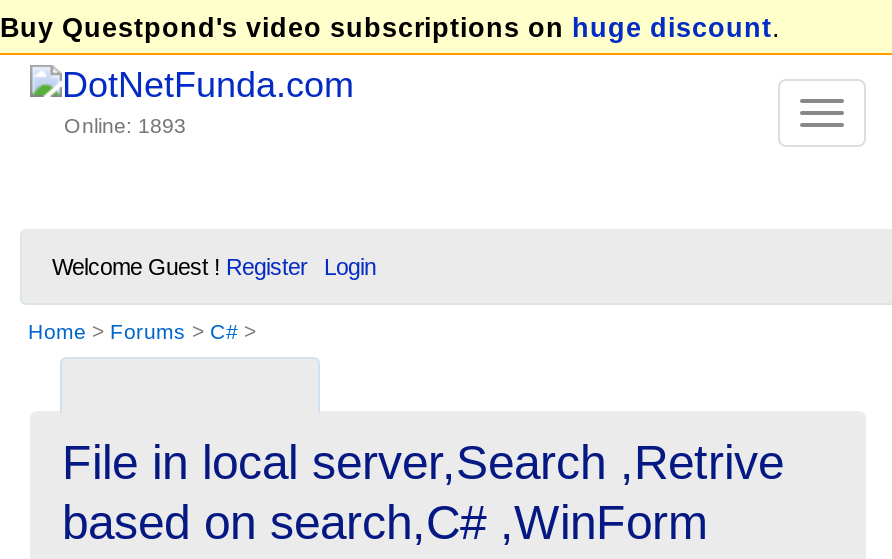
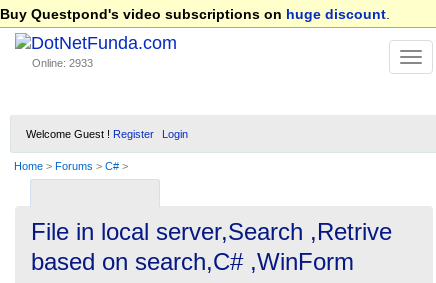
- Online: 1893
+ Online: 2933
